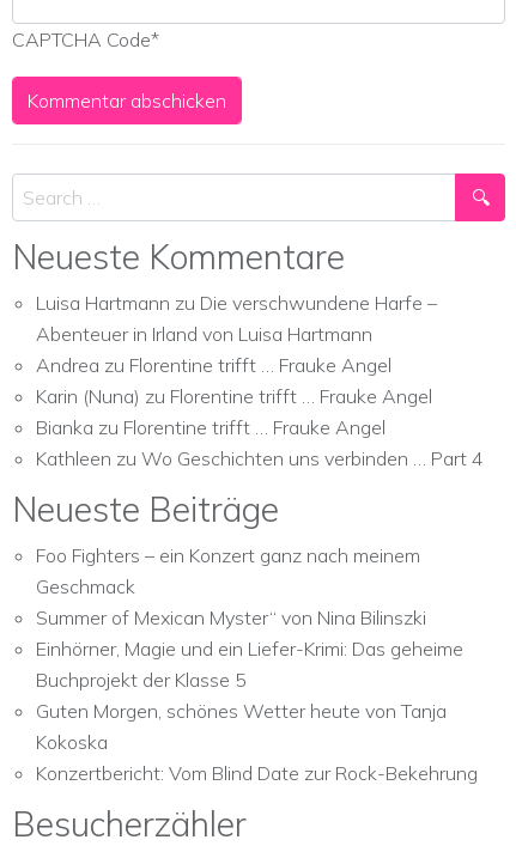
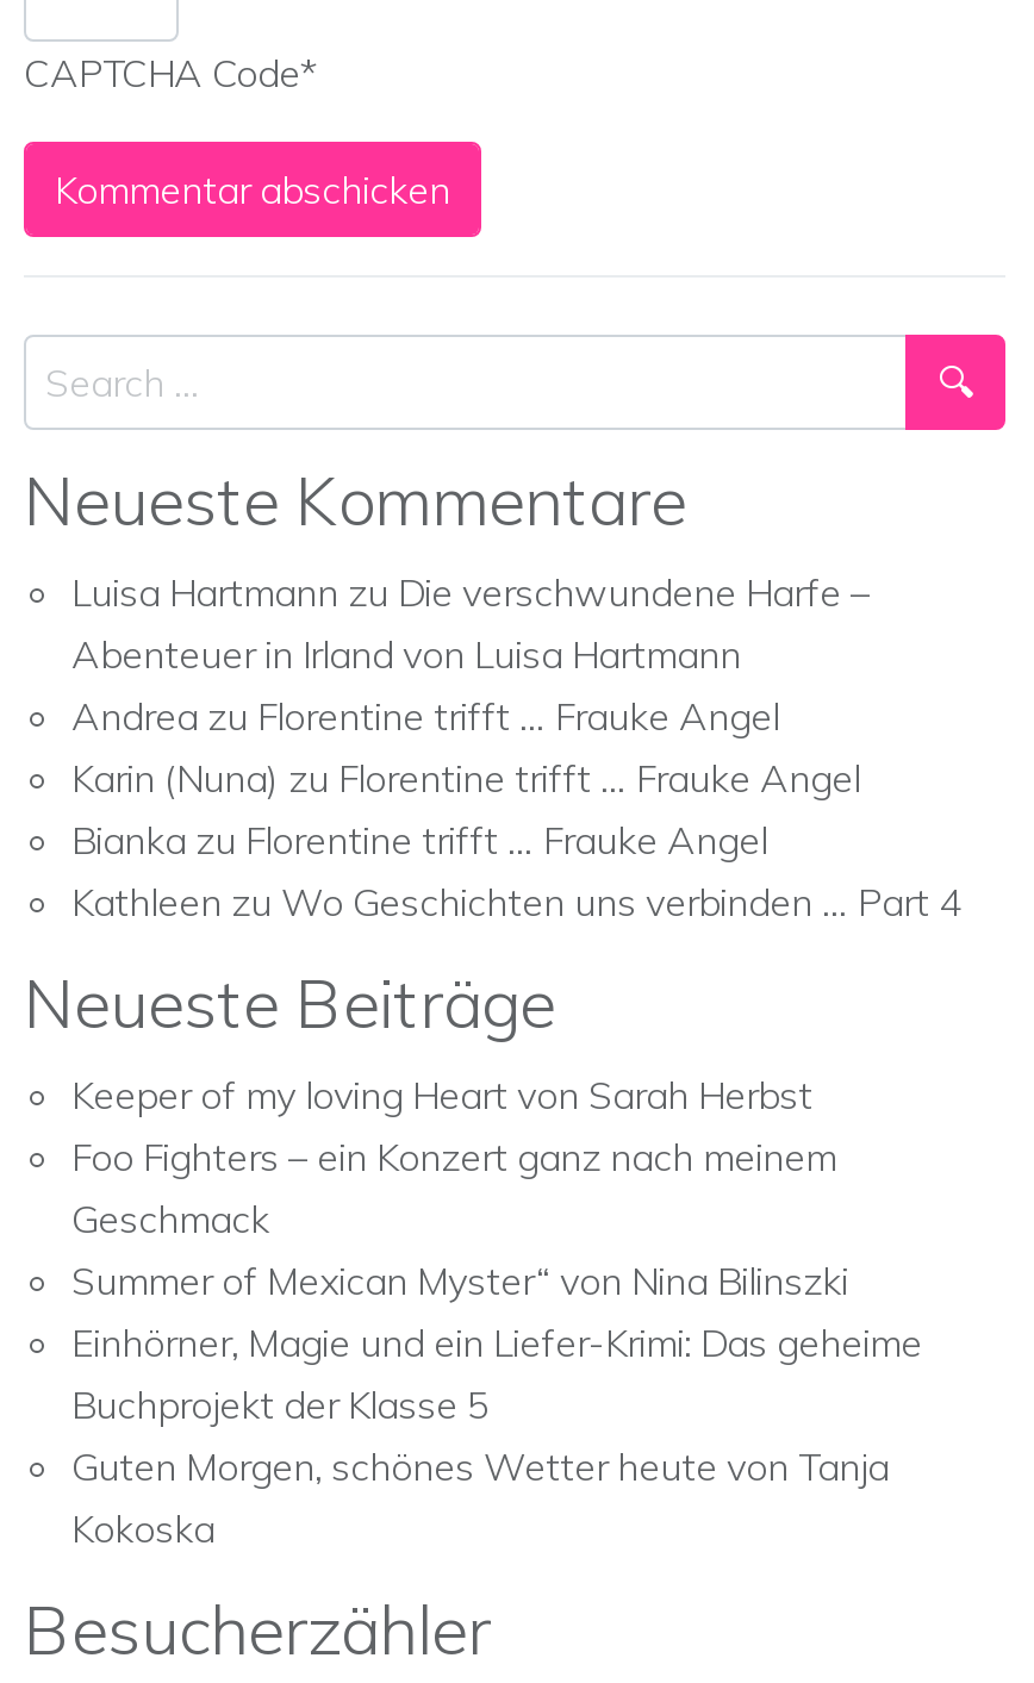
+ Keeper of my loving Heart von Sarah Herbst

moved down: Foo Fighters – ein Konzert ganz nach meinem | Geschmack | Summer of Mexican Myster“ von Nina Bilinszki | Einhörner, Magie und ein Liefer-Krimi: Das geheime | Buchprojekt der Klasse 5 | Guten Morgen, schönes Wetter heute von Tanja | Kokoska

- Konzertbericht: Vom Blind Date zur Rock-Bekehrung
